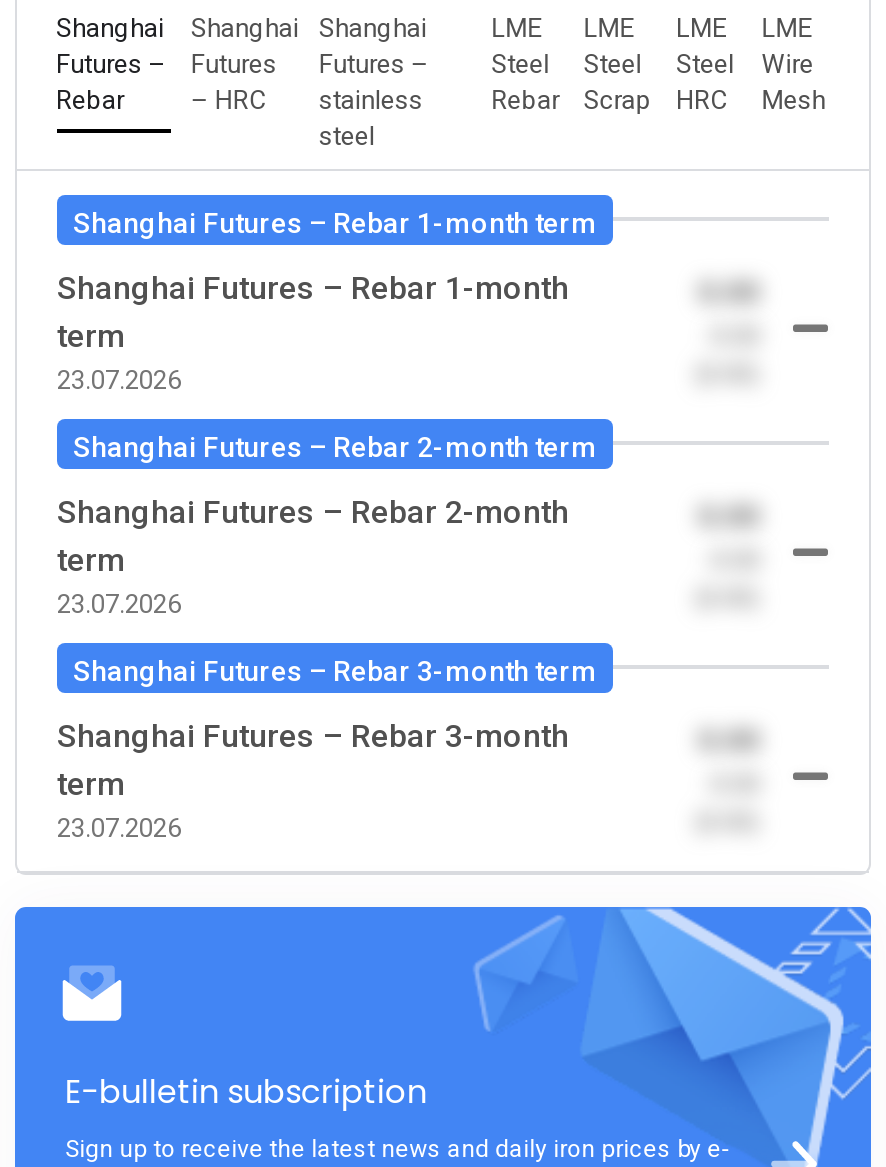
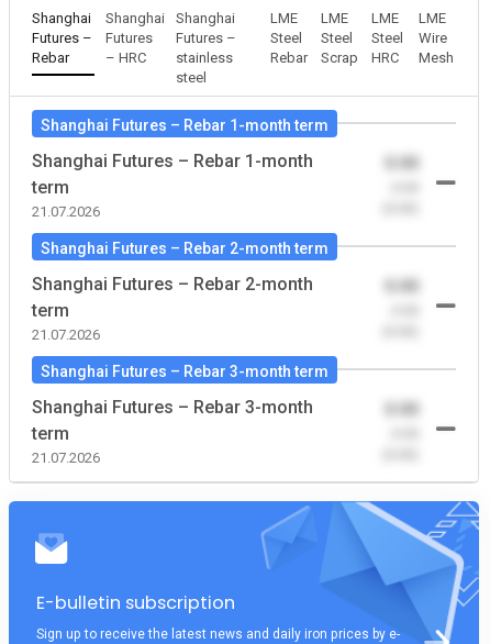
- 23.07.2026
+ 21.07.2026

- 23.07.2026
+ 21.07.2026

- 23.07.2026
+ 21.07.2026
